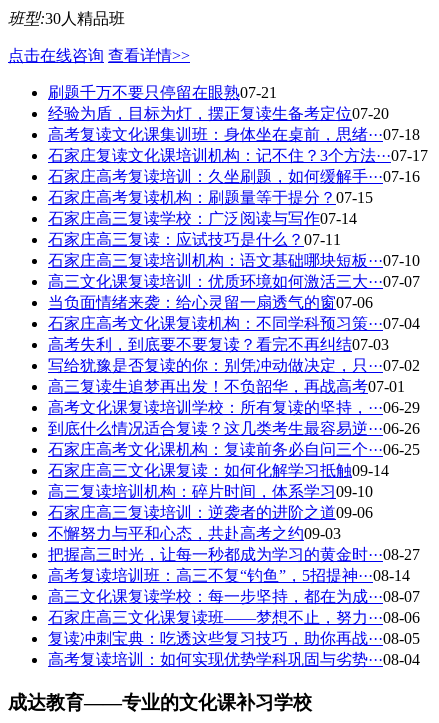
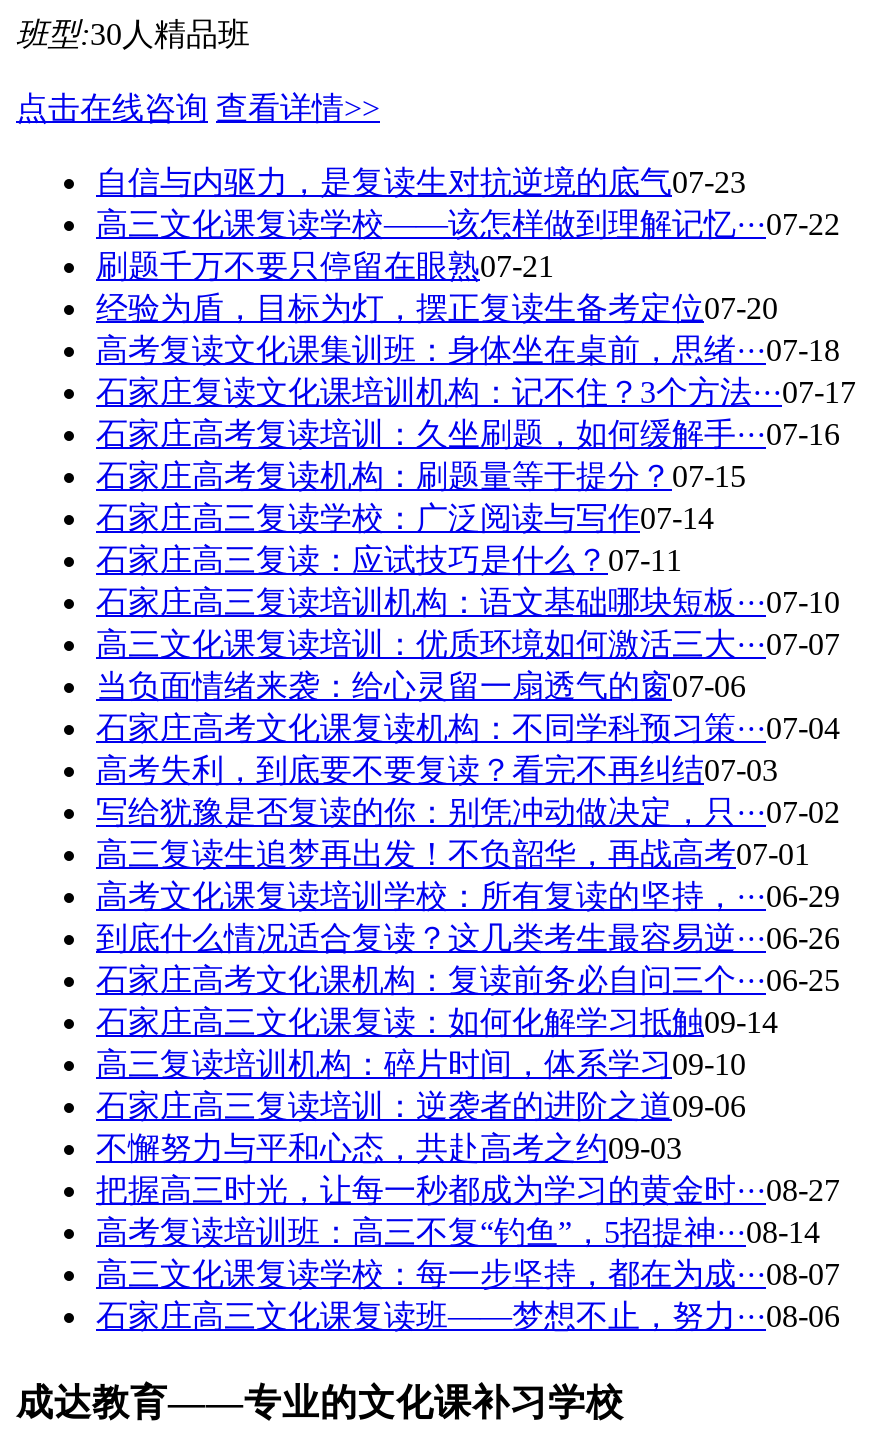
+ 自信与内驱力，是复读生对抗逆境的底气07-23
+ 高三文化课复读学校——该怎样做到理解记忆··· 07-22

moved down: 刷题千万不要只停留在眼熟07-21 | 经验为盾，目标为灯，摆正复读生备考定位07-20 | 高考复读文化课集训班：身体坐在桌前，思绪··· 07-18 | ... | 高三文化课复读学校：每一步坚持，都在为成··· 08-07 | 石家庄高三文化课复读班——梦想不止，努力··· 08-06

- 复读冲刺宝典：吃透这些复习技巧，助你再战··· 08-05
- 高考复读培训：如何实现优势学科巩固与劣势··· 08-04
